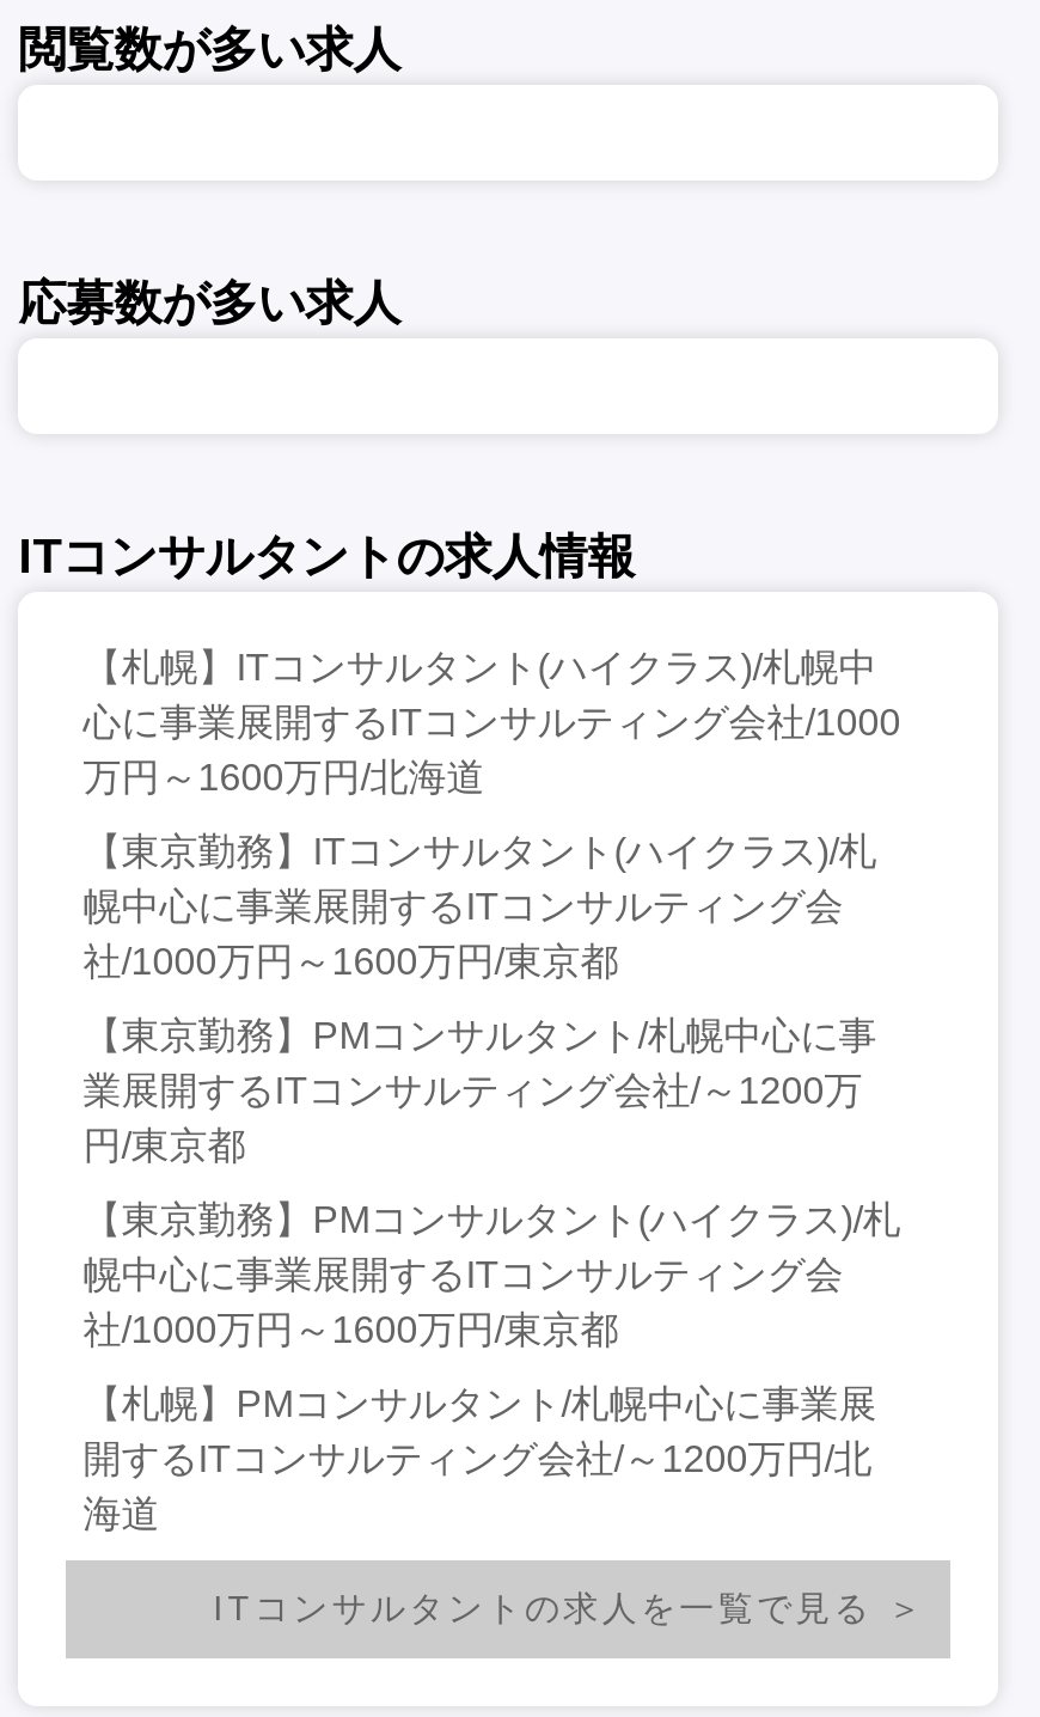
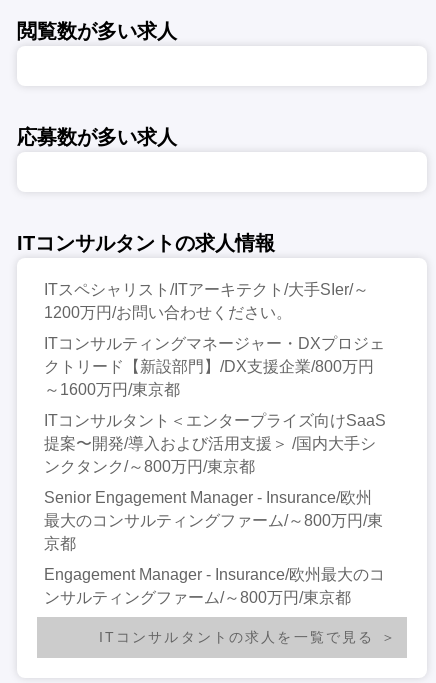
- 【札幌】ITコンサルタント(ハイクラス)/札幌中
- 心に事業展開するITコンサルティング会社/1000
- 万円～1600万円/北海道
+ ITスペシャリスト/ITアーキテクト/大手SIer/～
+ 1200万円/お問い合わせください。

- 【東京勤務】ITコンサルタント(ハイクラス)/札
- 幌中心に事業展開するITコンサルティング会
- 社/1000万円～1600万円/東京都
+ ITコンサルティングマネージャー・DXプロジェ
+ クトリード【新設部門】/DX支援企業/800万円
+ ～1600万円/東京都

- 【東京勤務】PMコンサルタント/札幌中心に事
- 業展開するITコンサルティング会社/～1200万
- 円/東京都
+ ITコンサルタント＜エンタープライズ向けSaaS
+ 提案〜開発/導入および活用支援＞ /国内大手シ
+ ンクタンク/～800万円/東京都

- 【東京勤務】PMコンサルタント(ハイクラス)/札
- 幌中心に事業展開するITコンサルティング会
- 社/1000万円～1600万円/東京都
+ Senior Engagement Manager - Insurance/欧州
+ 最大のコンサルティングファーム/～800万円/東
+ 京都

- 【札幌】PMコンサルタント/札幌中心に事業展
- 開するITコンサルティング会社/～1200万円/北
- 海道
+ Engagement Manager - Insurance/欧州最大のコ
+ ンサルティングファーム/～800万円/東京都
